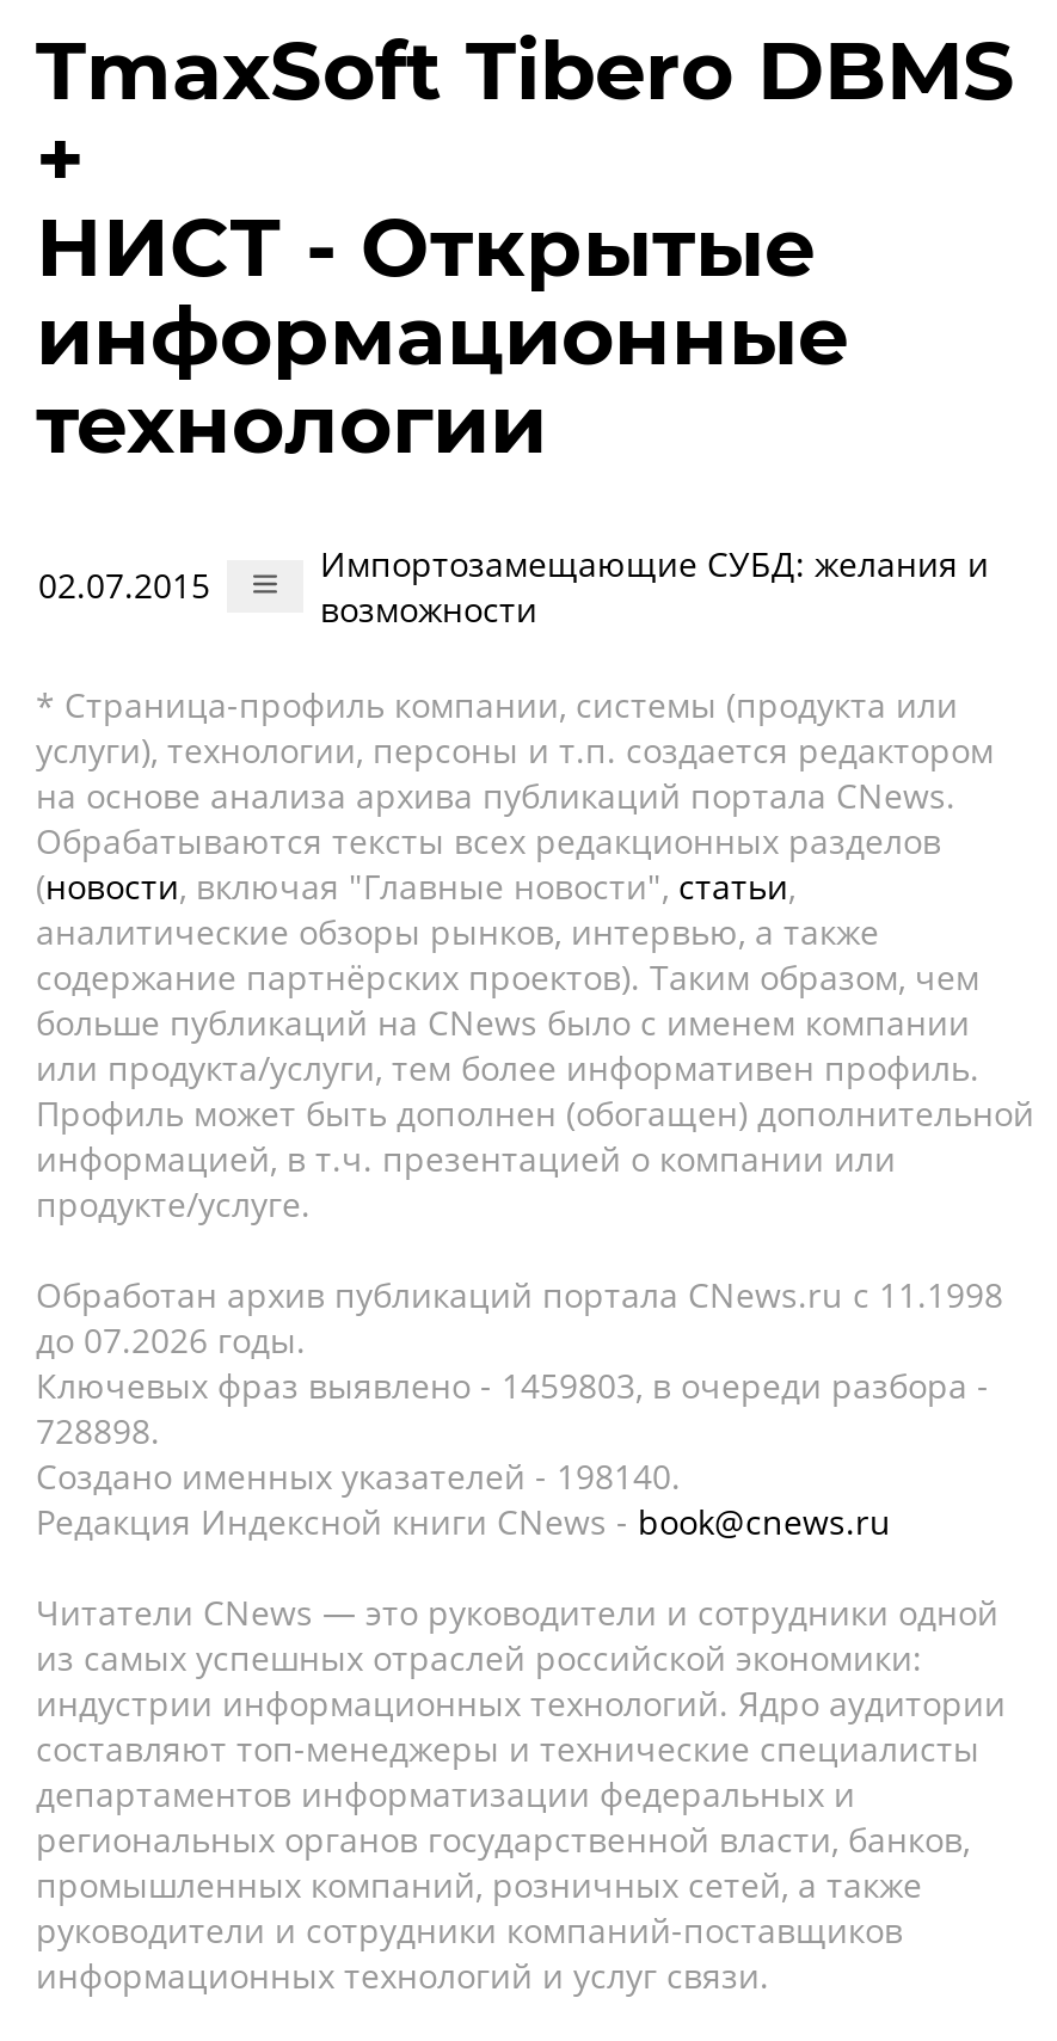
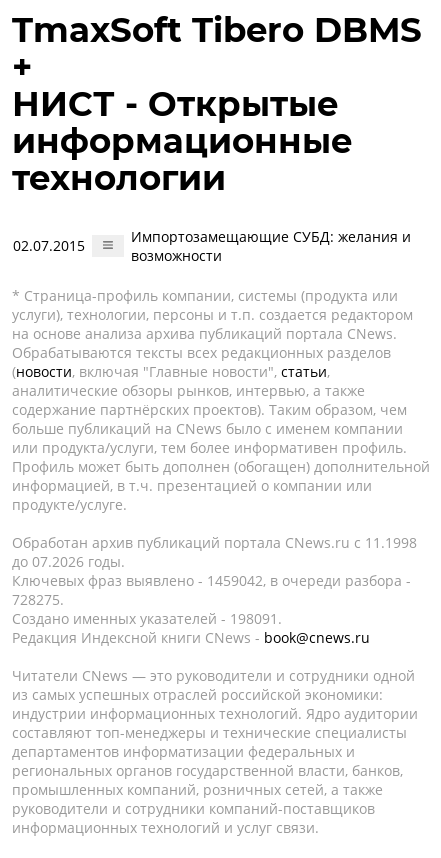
- Ключевых фраз выявлено - 1459803, в очереди разбора -
+ Ключевых фраз выявлено - 1459042, в очереди разбора -

- 728898.
+ 728275.

- Создано именных указателей - 198140.
+ Создано именных указателей - 198091.
